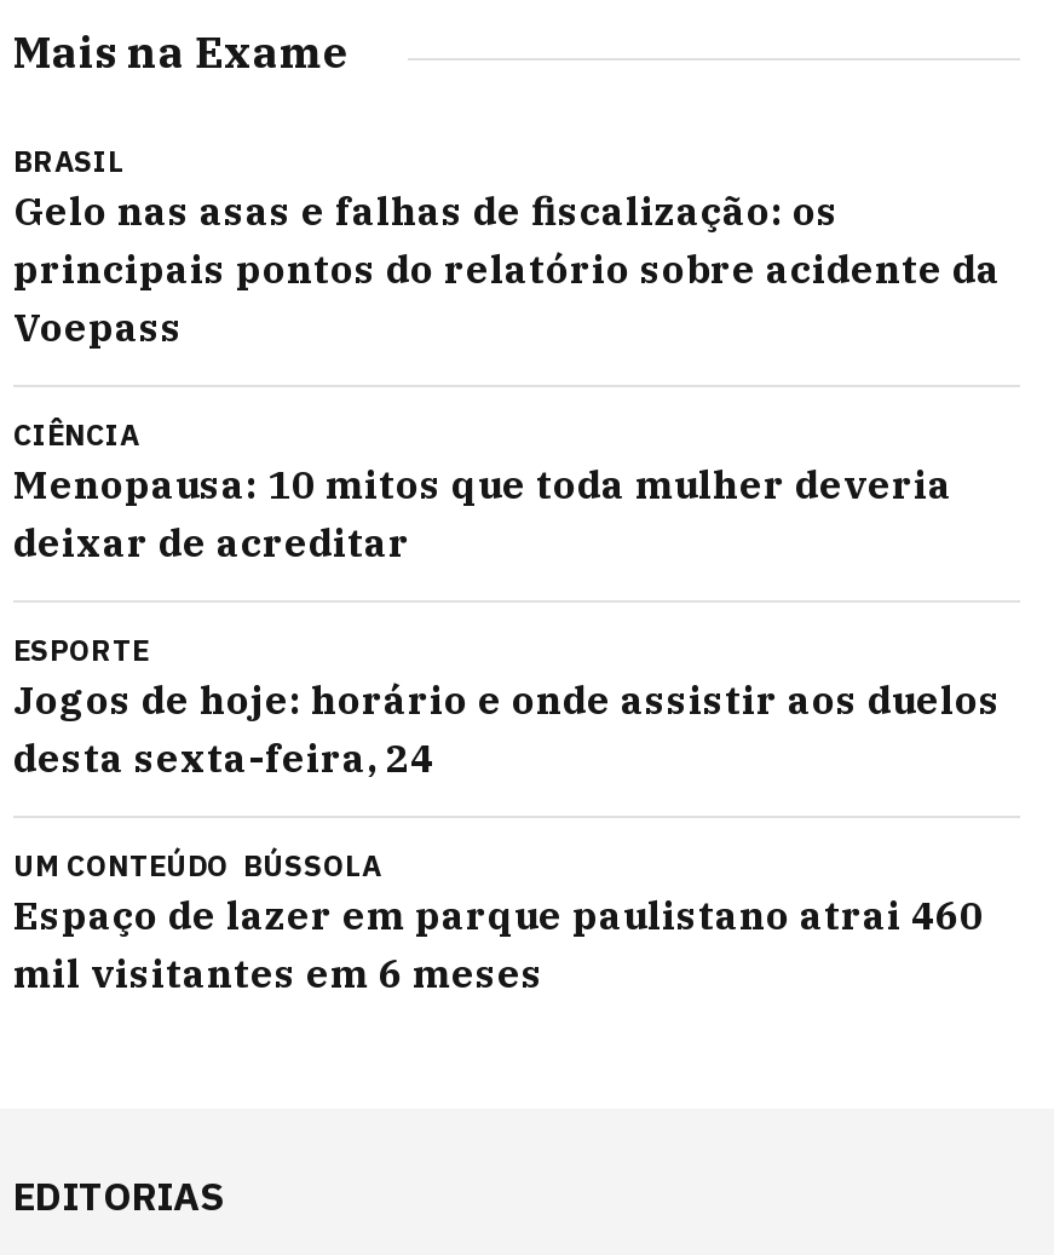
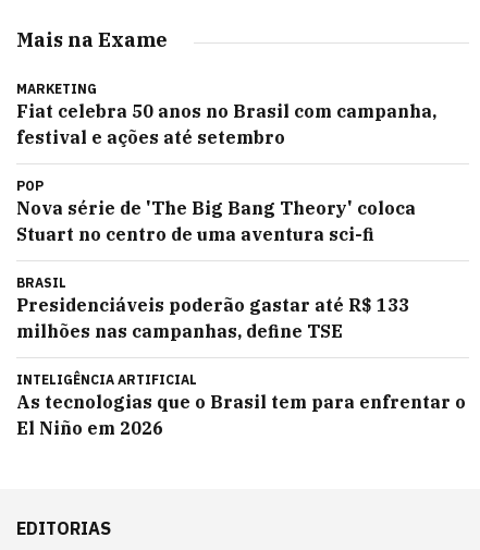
+ MARKETING
+ Fiat celebra 50 anos no Brasil com campanha,
+ festival e ações até setembro
+ POP
+ Nova série de 'The Big Bang Theory' coloca
+ Stuart no centro de uma aventura sci-fi

moved down: BRASIL

- Gelo nas asas e falhas de fiscalização: os
- principais pontos do relatório sobre acidente da
- Voepass
- CIÊNCIA
- Menopausa: 10 mitos que toda mulher deveria
- deixar de acreditar
- ESPORTE
- Jogos de hoje: horário e onde assistir aos duelos
- desta sexta-feira, 24
- UM CONTEÚDO BÚSSOLA
- Espaço de lazer em parque paulistano atrai 460
- mil visitantes em 6 meses
+ Presidenciáveis poderão gastar até R$ 133
+ milhões nas campanhas, define TSE
+ INTELIGÊNCIA ARTIFICIAL
+ As tecnologias que o Brasil tem para enfrentar o
+ El Niño em 2026
